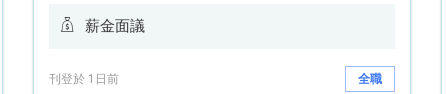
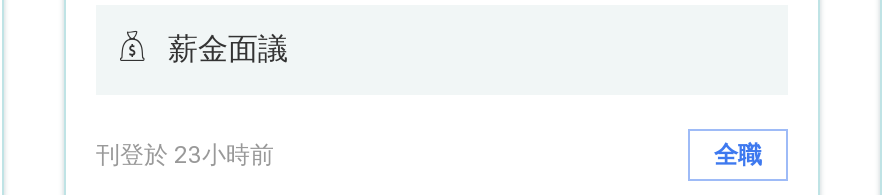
- 刊登於 1日前
+ 刊登於 23小時前
